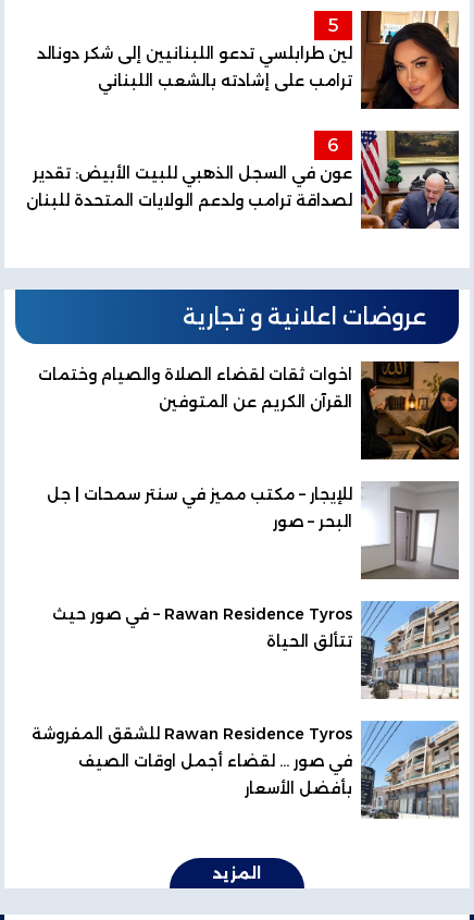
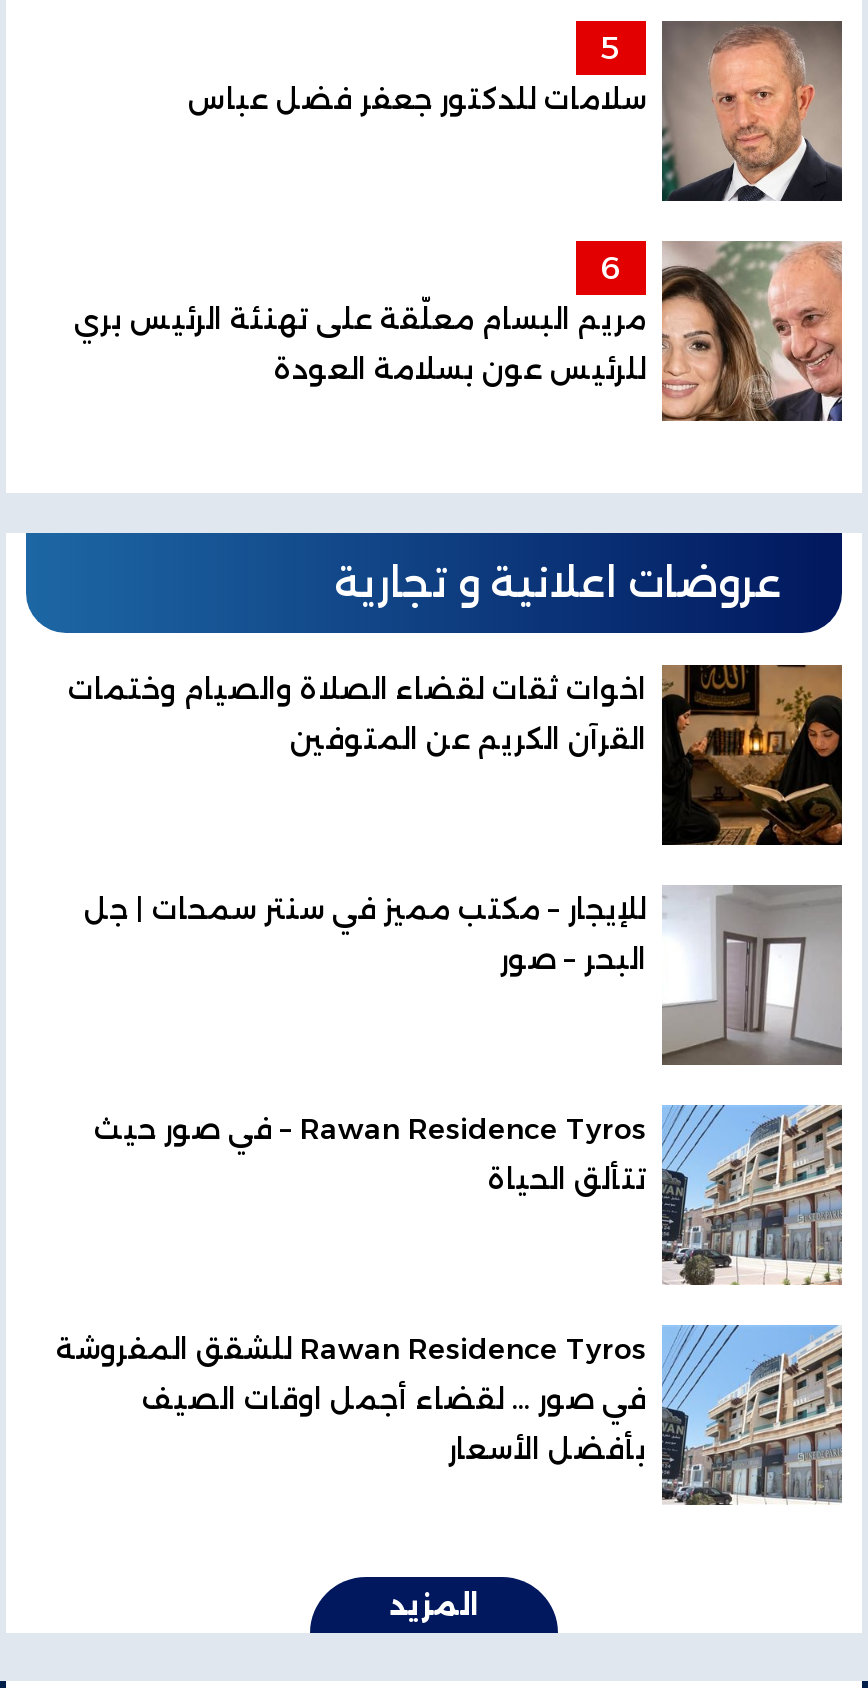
- [image]
- لين طرابلسي تدعو اللبنانيين إلى شكر دونالد
- ترامب على إشادته بالشعب اللبناني
+ [image]
+ سلامات للدكتور جعفر فضل عباس

- [image]
- عون في السجل الذهبي للبيت الأبيض: تقدير
- لصداقة ترامب ولدعم الولايات المتحدة للبنان
+ [image]
+ مريم البسام معلّقة على تهنئة الرئيس بري
+ للرئيس عون بسلامة العودة
